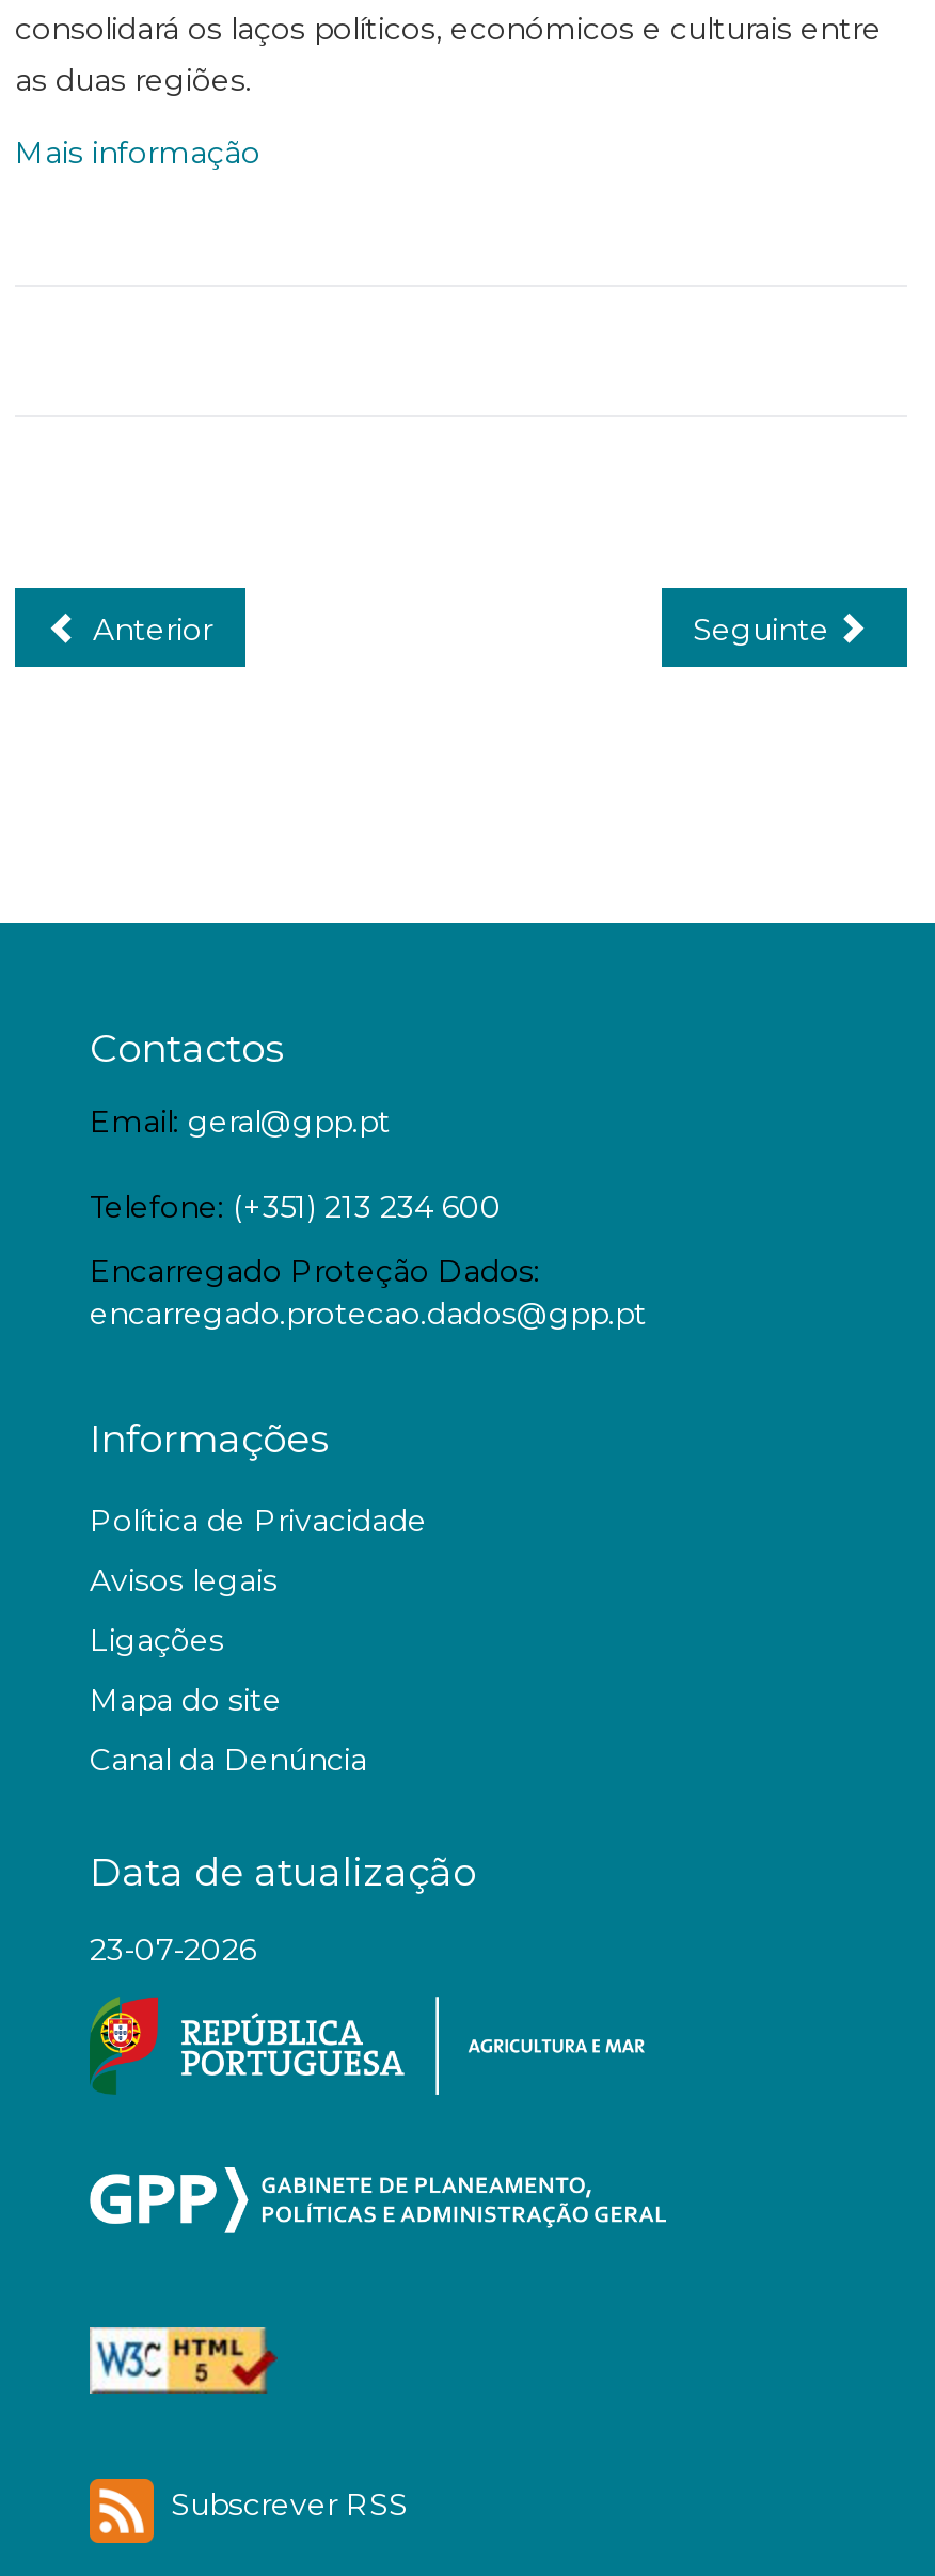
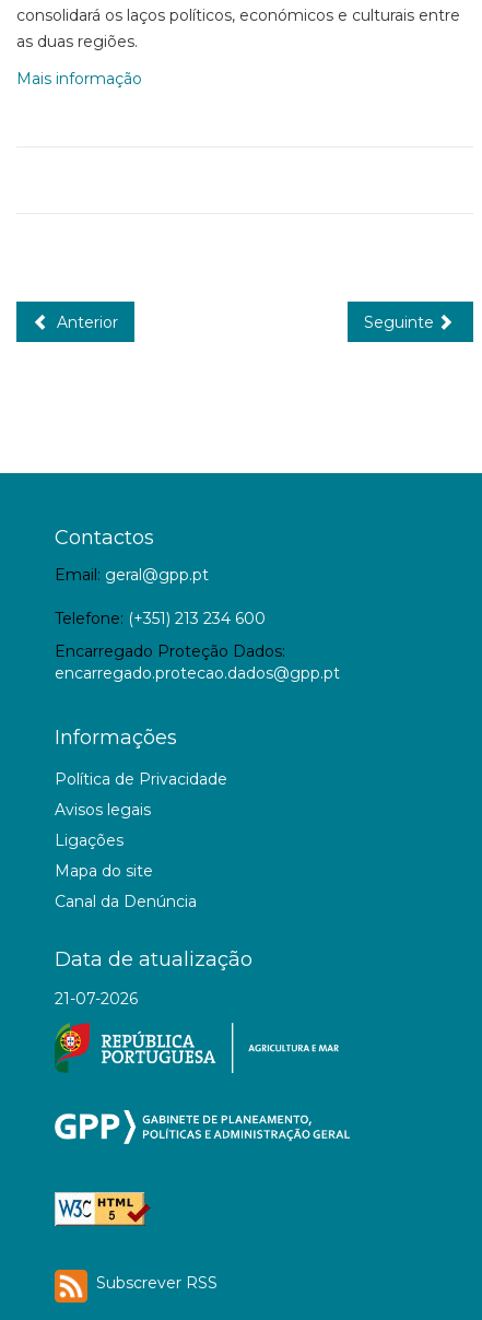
- 23-07-2026
+ 21-07-2026
